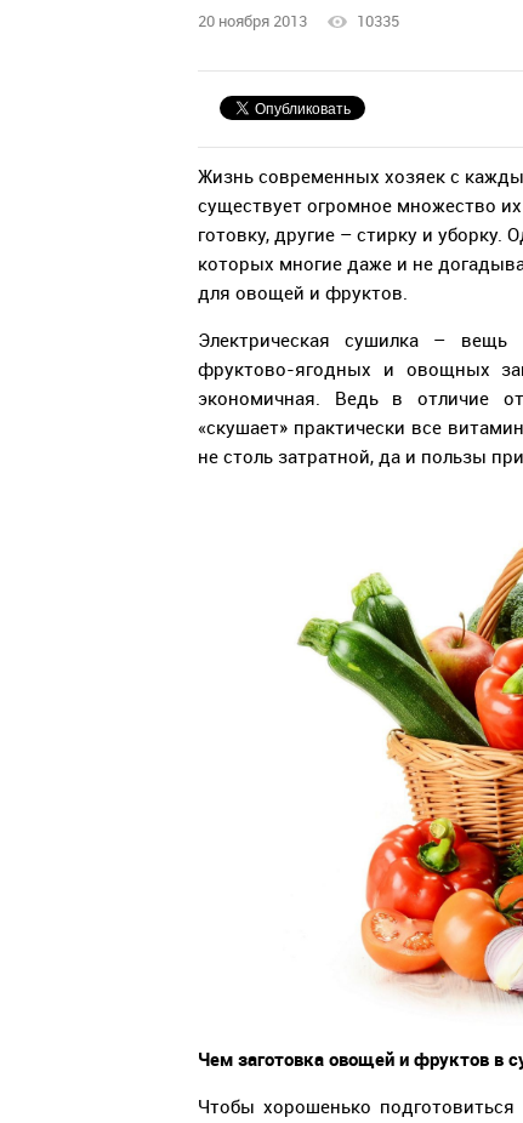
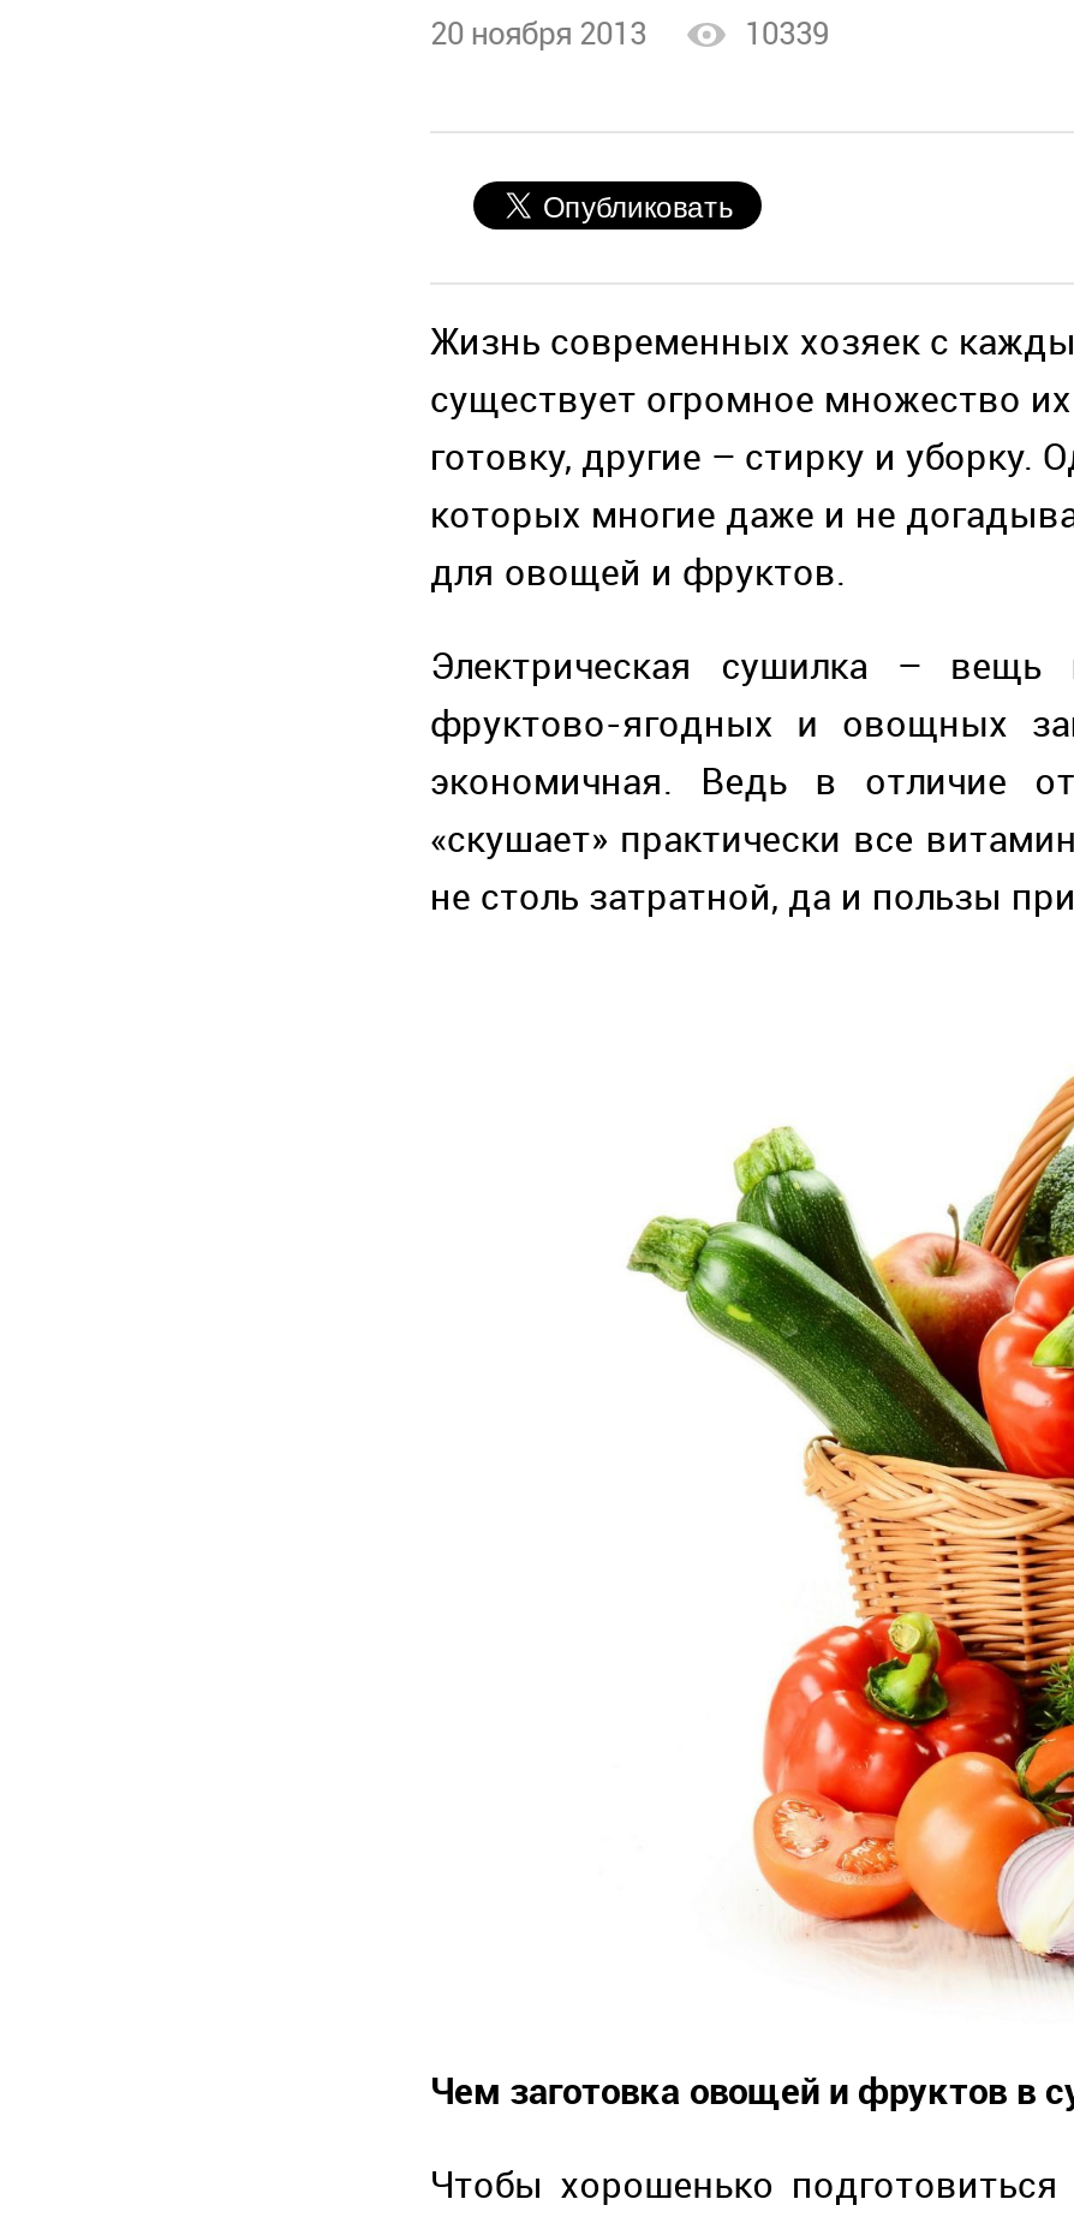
- 10335
+ 10339
